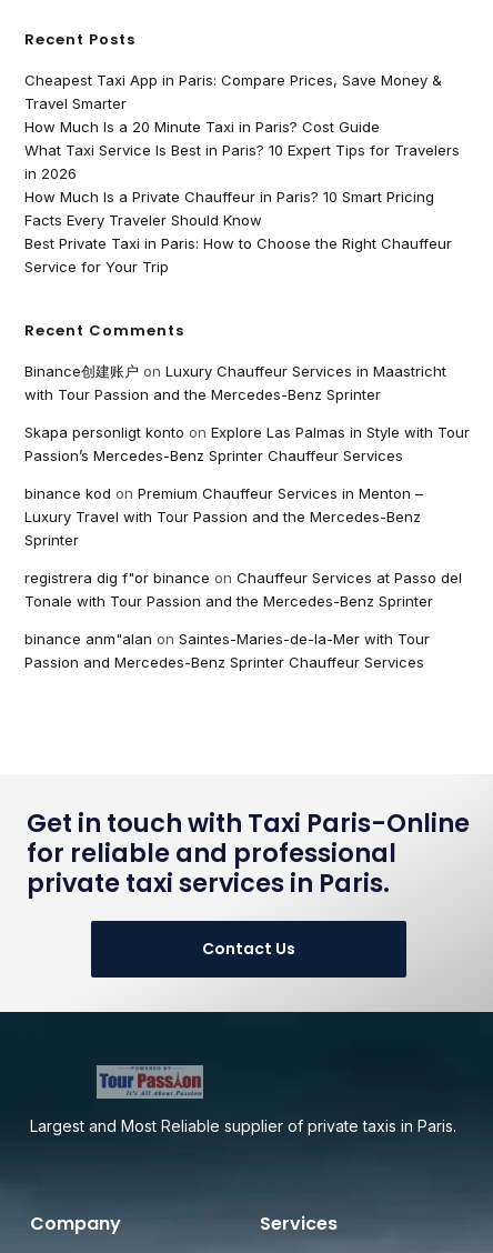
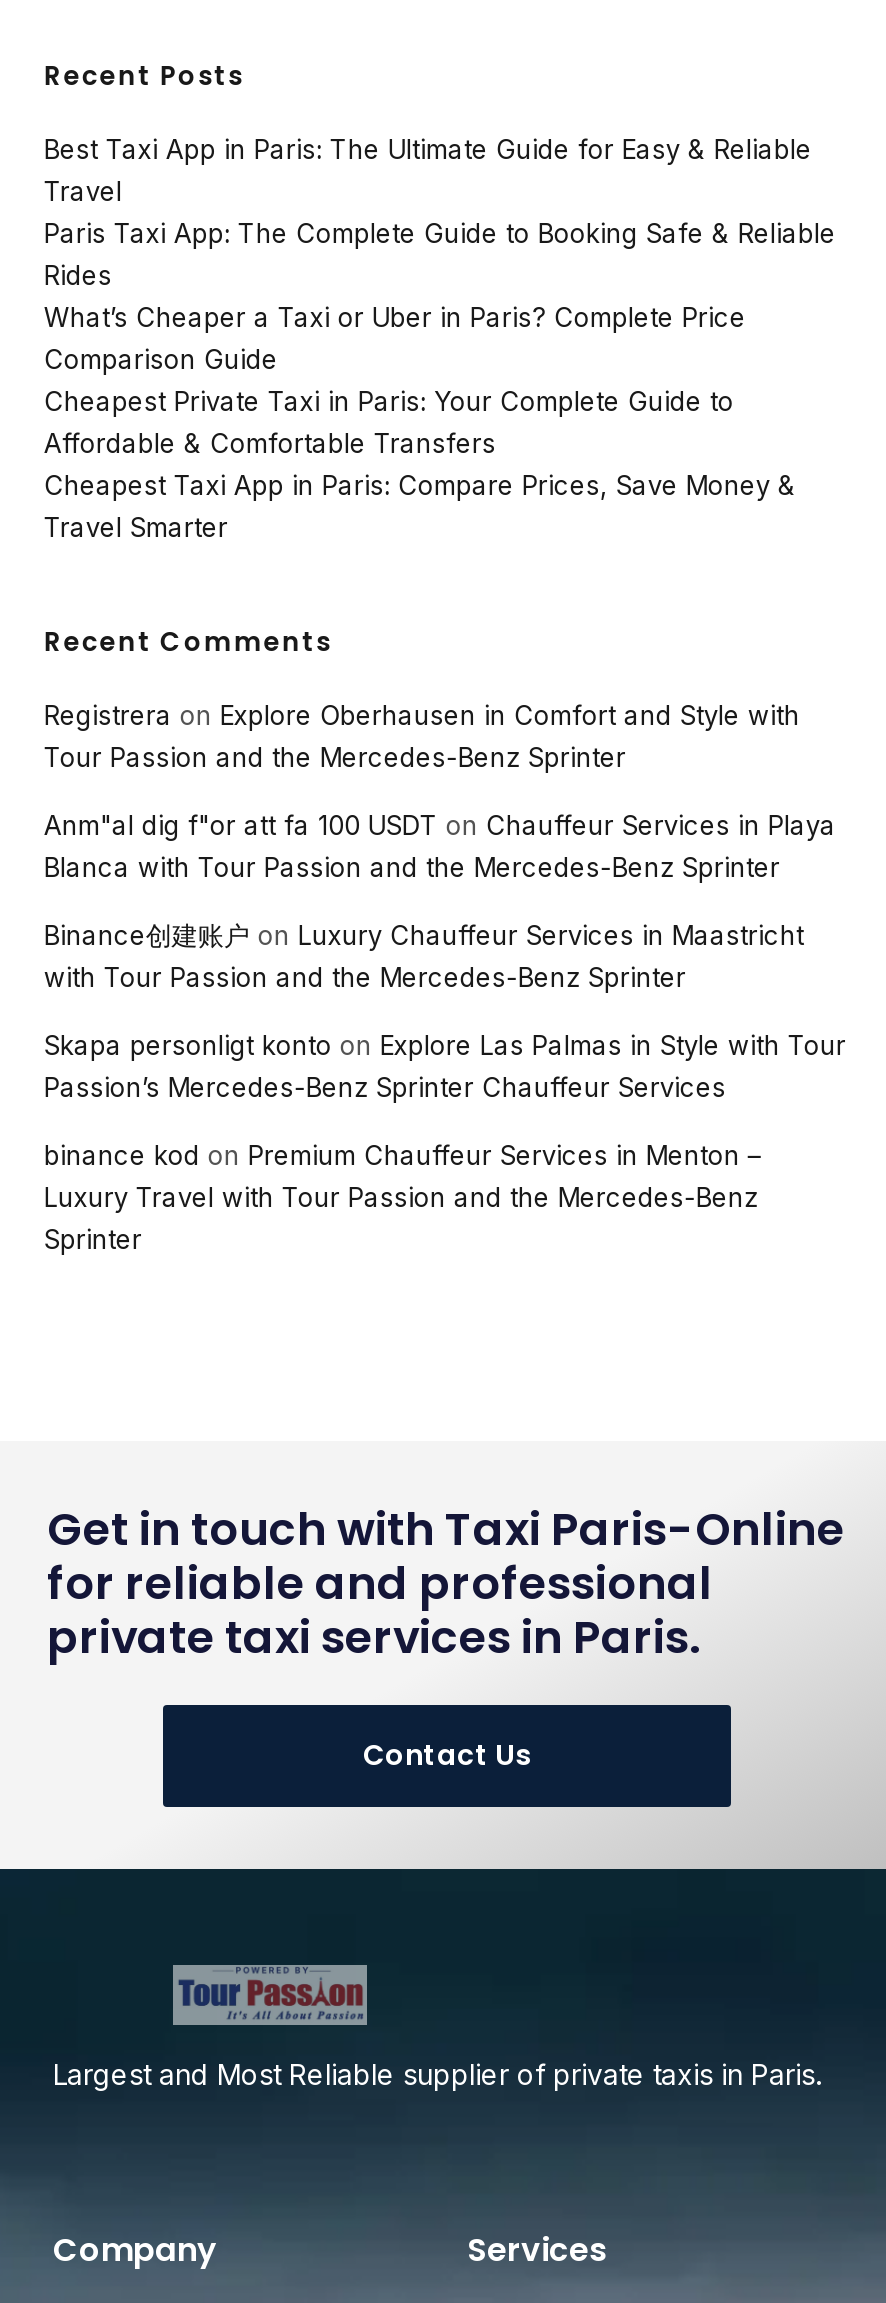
+ Best Taxi App in Paris: The Ultimate Guide for Easy & Reliable
+ Travel
+ Paris Taxi App: The Complete Guide to Booking Safe & Reliable
+ Rides
+ What’s Cheaper a Taxi or Uber in Paris? Complete Price
+ Comparison Guide
+ Cheapest Private Taxi in Paris: Your Complete Guide to
+ Affordable & Comfortable Transfers

moved down: Cheapest Taxi App in Paris: Compare Prices, Save Money & | Travel Smarter

- How Much Is a 20 Minute Taxi in Paris? Cost Guide
- What Taxi Service Is Best in Paris? 10 Expert Tips for Travelers
- in 2026
- How Much Is a Private Chauffeur in Paris? 10 Smart Pricing
- Facts Every Traveler Should Know
- Best Private Taxi in Paris: How to Choose the Right Chauffeur
- Service for Your Trip

+ Registrera on Explore Oberhausen in Comfort and Style with
+ Tour Passion and the Mercedes-Benz Sprinter
+ Anm"al dig f"or att fa 100 USDT on Chauffeur Services in Playa
+ Blanca with Tour Passion and the Mercedes-Benz Sprinter

moved down: Binance创建账户on Luxury Chauffeur Services in Maastricht | with Tour Passion and the Mercedes-Benz Sprinter | Skapa personligt konto on Explore Las Palmas in Style with Tour | Passion’s Mercedes-Benz Sprinter Chauffeur Services | binance kod on Premium Chauffeur Services in Menton – | Luxury Travel with Tour Passion and the Mercedes-Benz | Sprinter

- registrera dig f"or binance on Chauffeur Services at Passo del
- Tonale with Tour Passion and the Mercedes-Benz Sprinter
- binance anm"alan on Saintes-Maries-de-la-Mer with Tour
- Passion and Mercedes-Benz Sprinter Chauffeur Services
